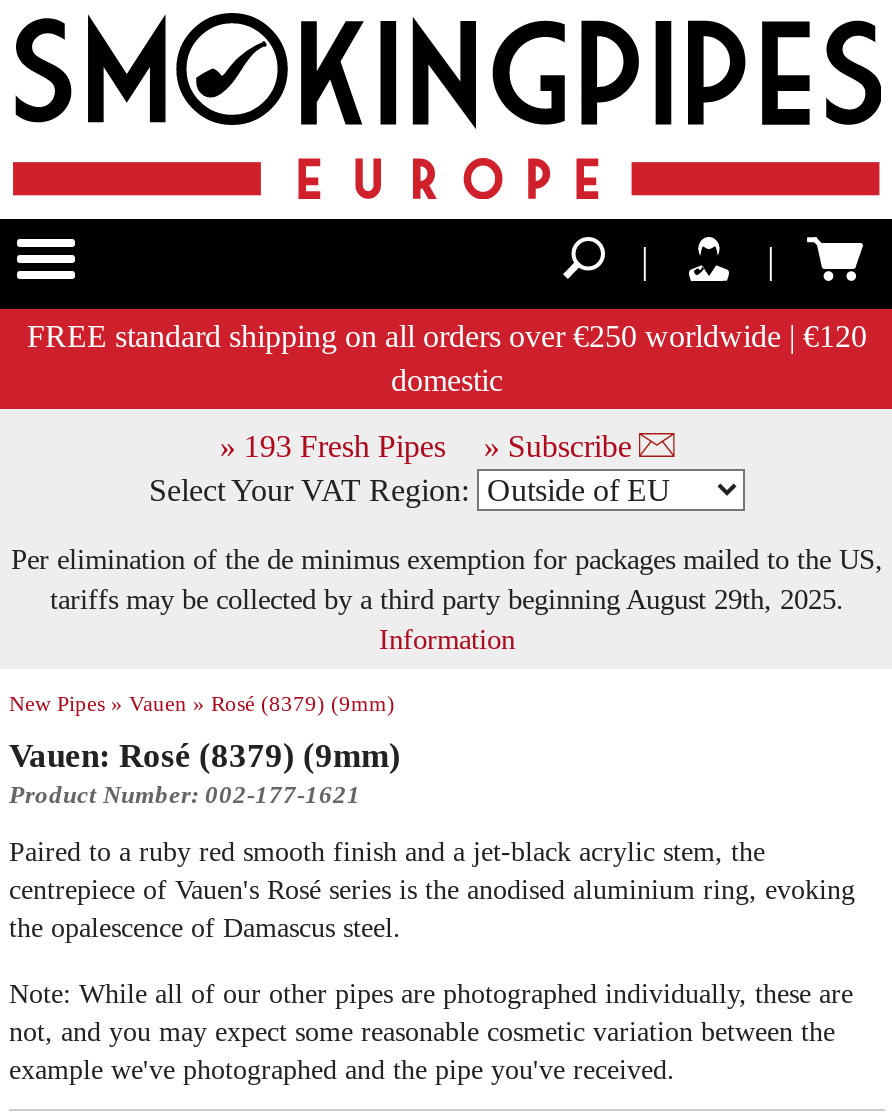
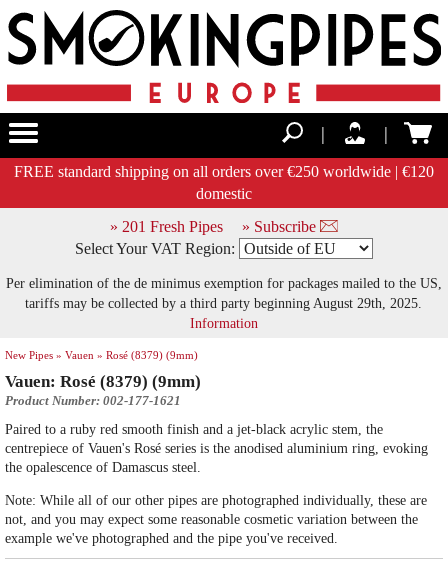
- » 193 Fresh Pipes » Subscribe
+ » 201 Fresh Pipes » Subscribe
